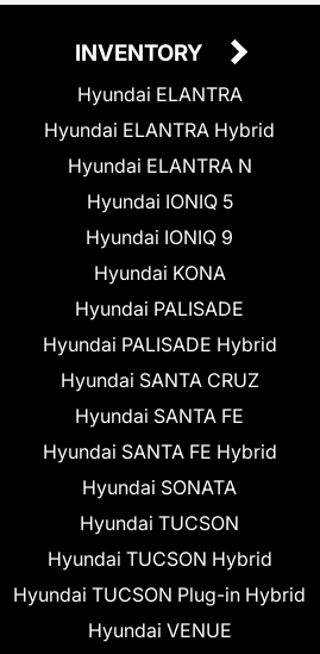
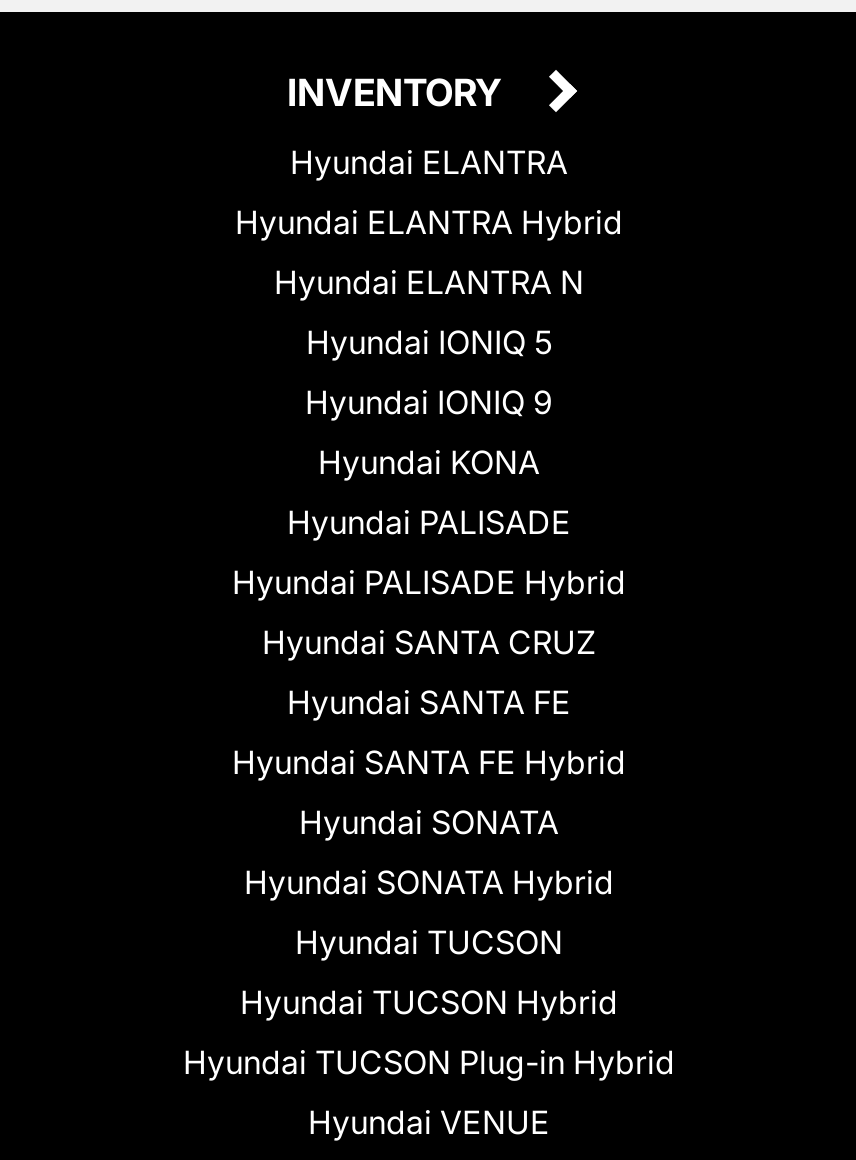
+ Hyundai SONATA Hybrid
